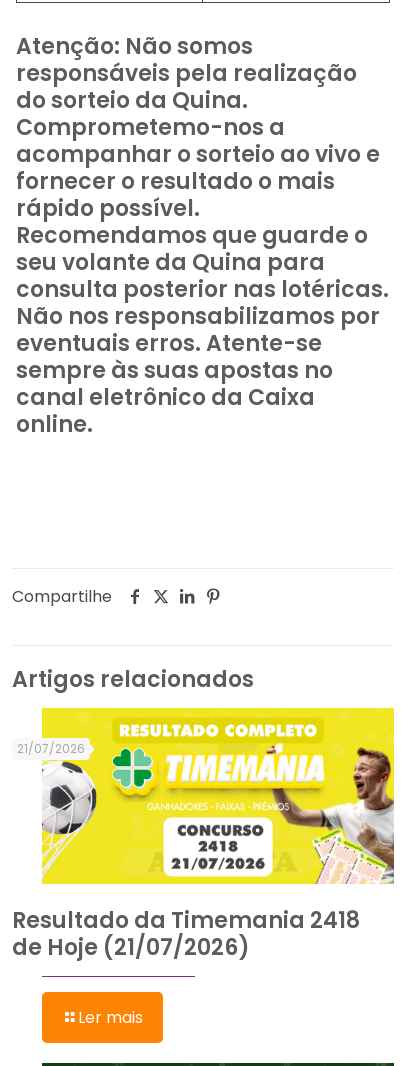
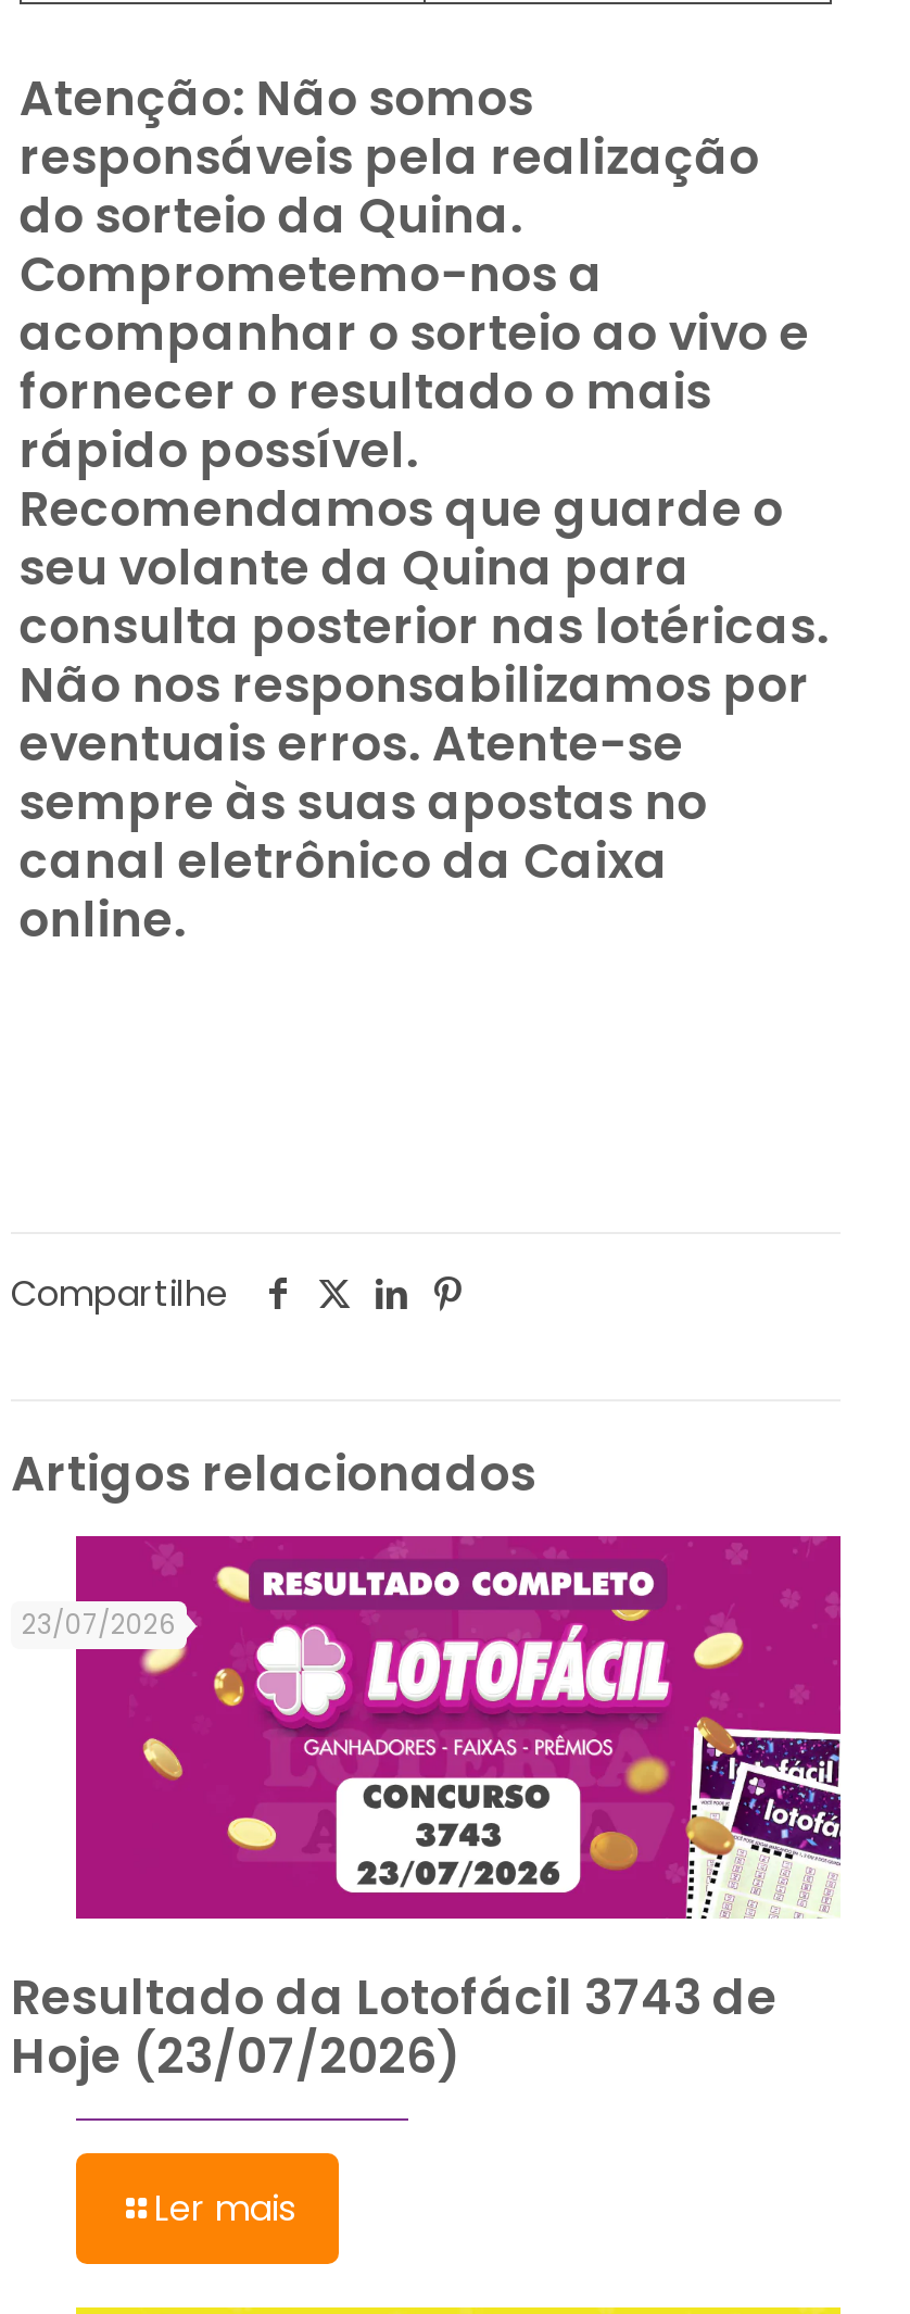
- [image]
- 21/07/2026
+ [image]
+ 23/07/2026

- Resultado da Timemania 2418
- de Hoje (21/07/2026)
+ Resultado da Lotofácil 3743 de
+ Hoje (23/07/2026)
